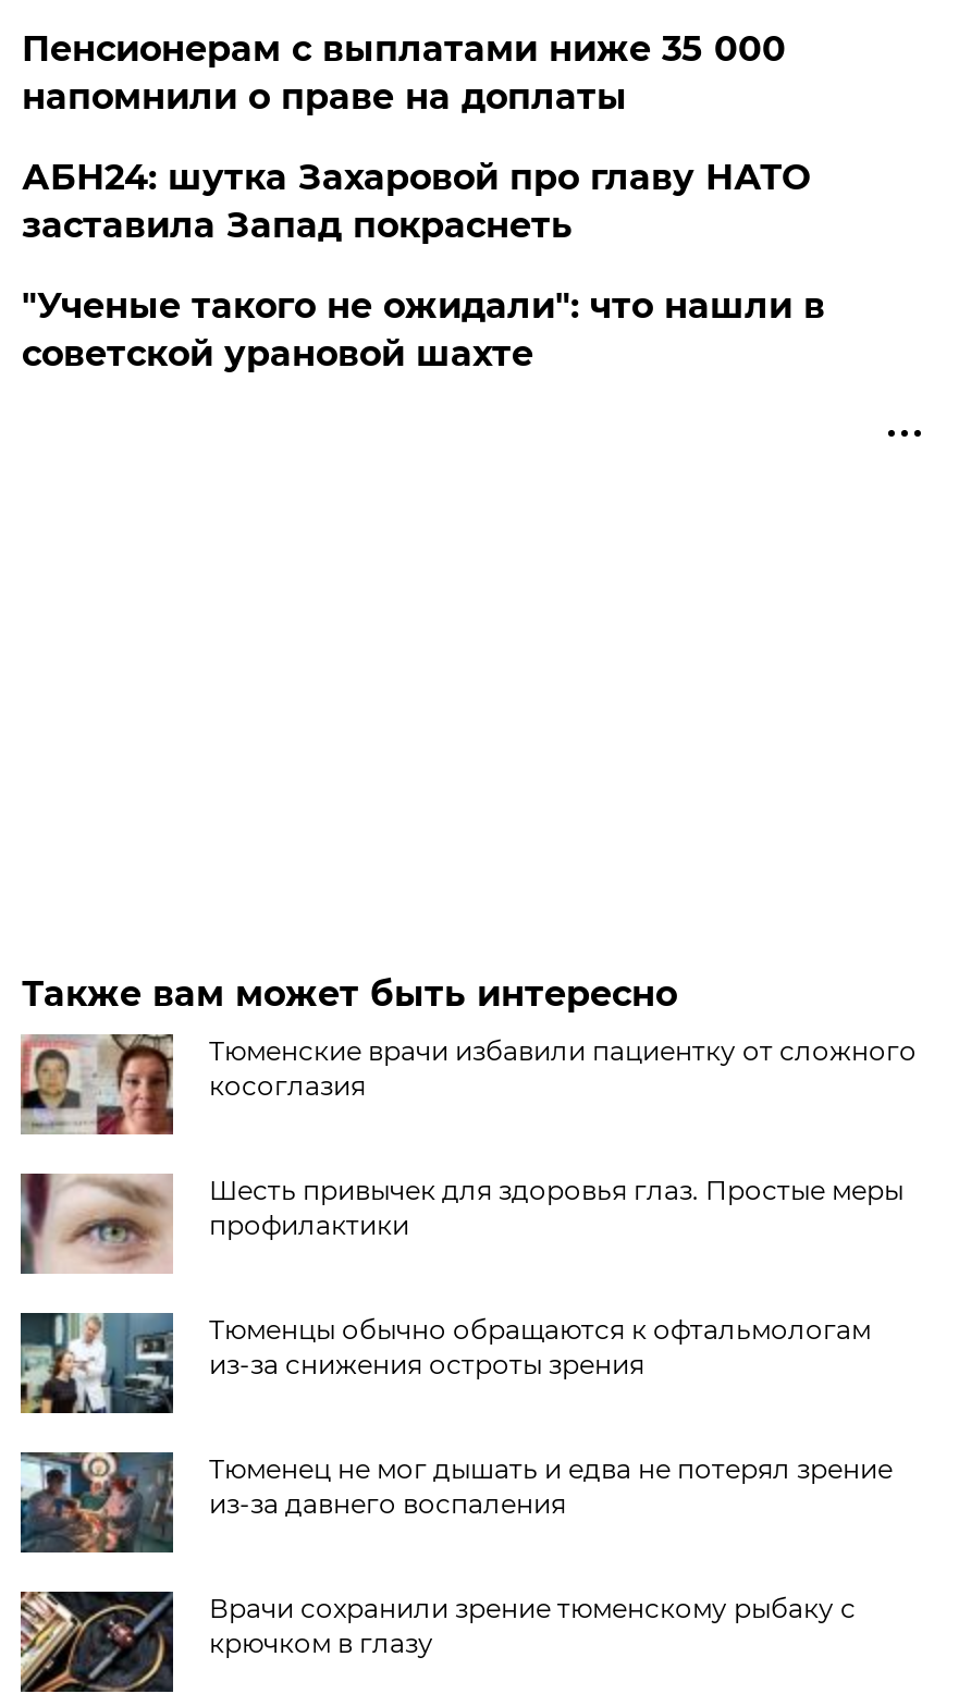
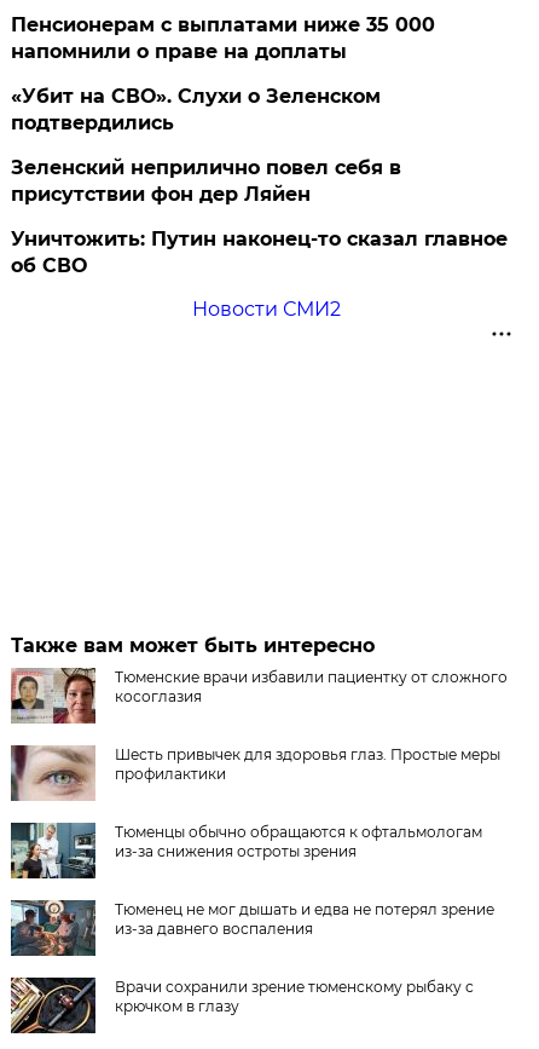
- АБН24: шутка Захаровой про главу НАТО
- заставила Запад покраснеть
- "Ученые такого не ожидали": что нашли в
- советской урановой шахте
+ «Убит на СВО». Слухи о Зеленском
+ подтвердились
+ Зеленский неприлично повел cебя в
+ присутствии фон дер Ляйен
+ Уничтожить: Путин наконец-то сказал главное
+ об СВО
+ Новости СМИ2
